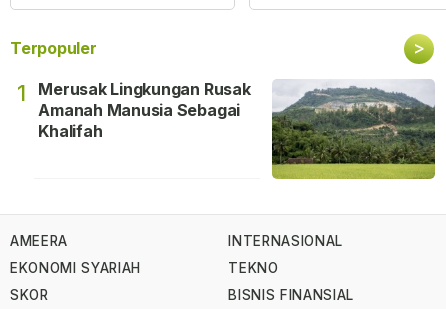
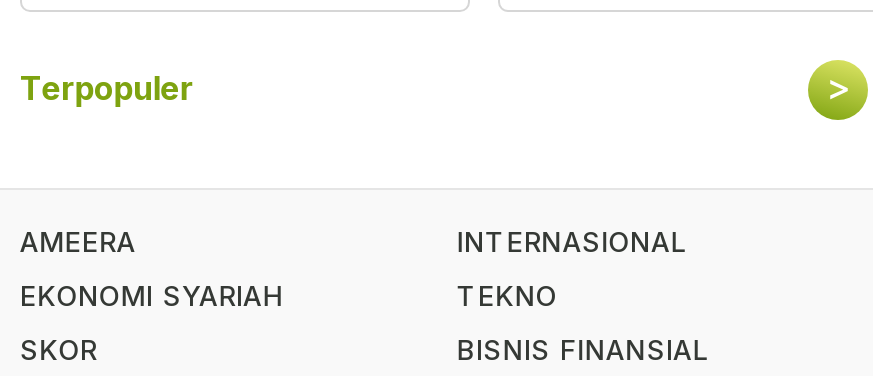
- [image]
- 1
- Merusak Lingkungan Rusak
- Amanah Manusia Sebagai
- Khalifah
